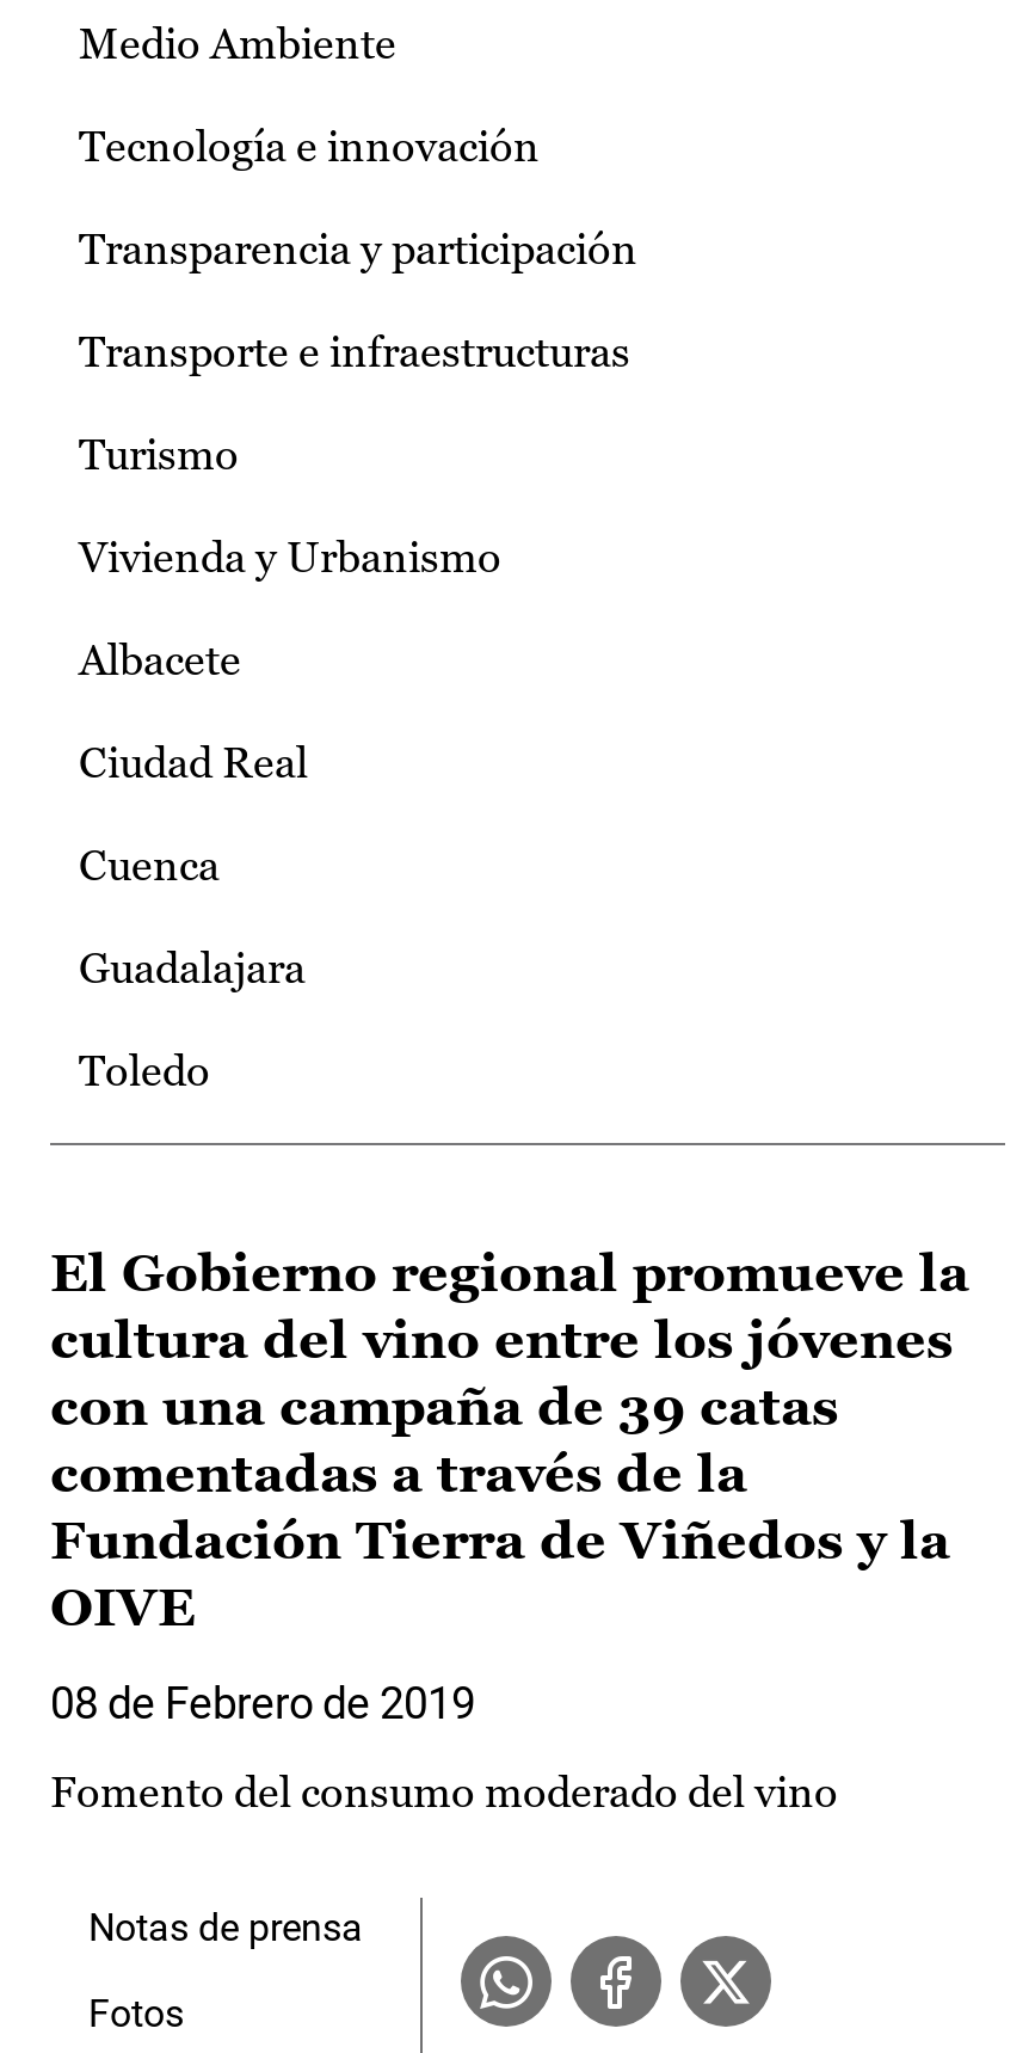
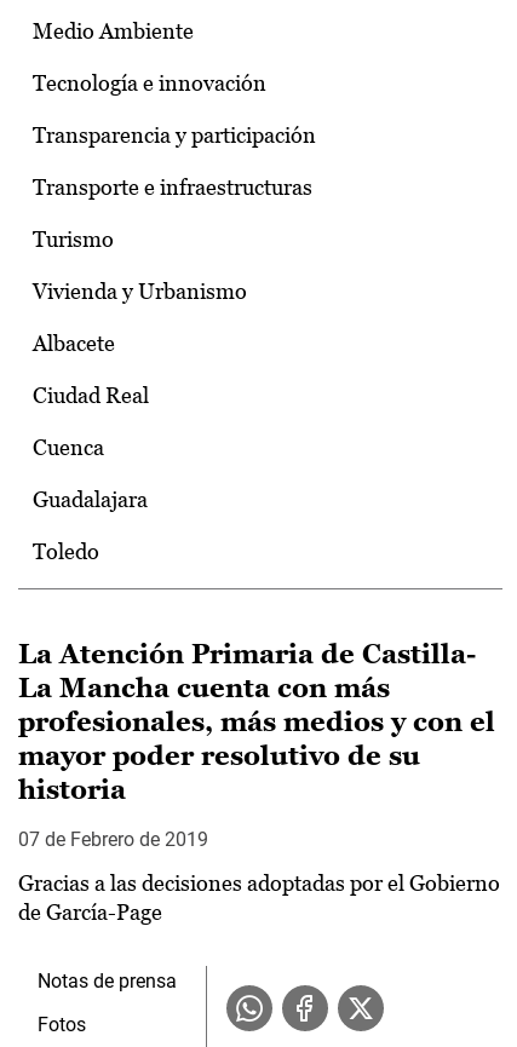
- El Gobierno regional promueve la
- cultura del vino entre los jóvenes
- con una campaña de 39 catas
- comentadas a través de la
- Fundación Tierra de Viñedos y la
- OIVE
+ La Atención Primaria de Castilla-
+ La Mancha cuenta con más
+ profesionales, más medios y con el
+ mayor poder resolutivo de su
+ historia

- 08 de Febrero de 2019
+ 07 de Febrero de 2019

- Fomento del consumo moderado del vino
+ Gracias a las decisiones adoptadas por el Gobierno
+ de García-Page
